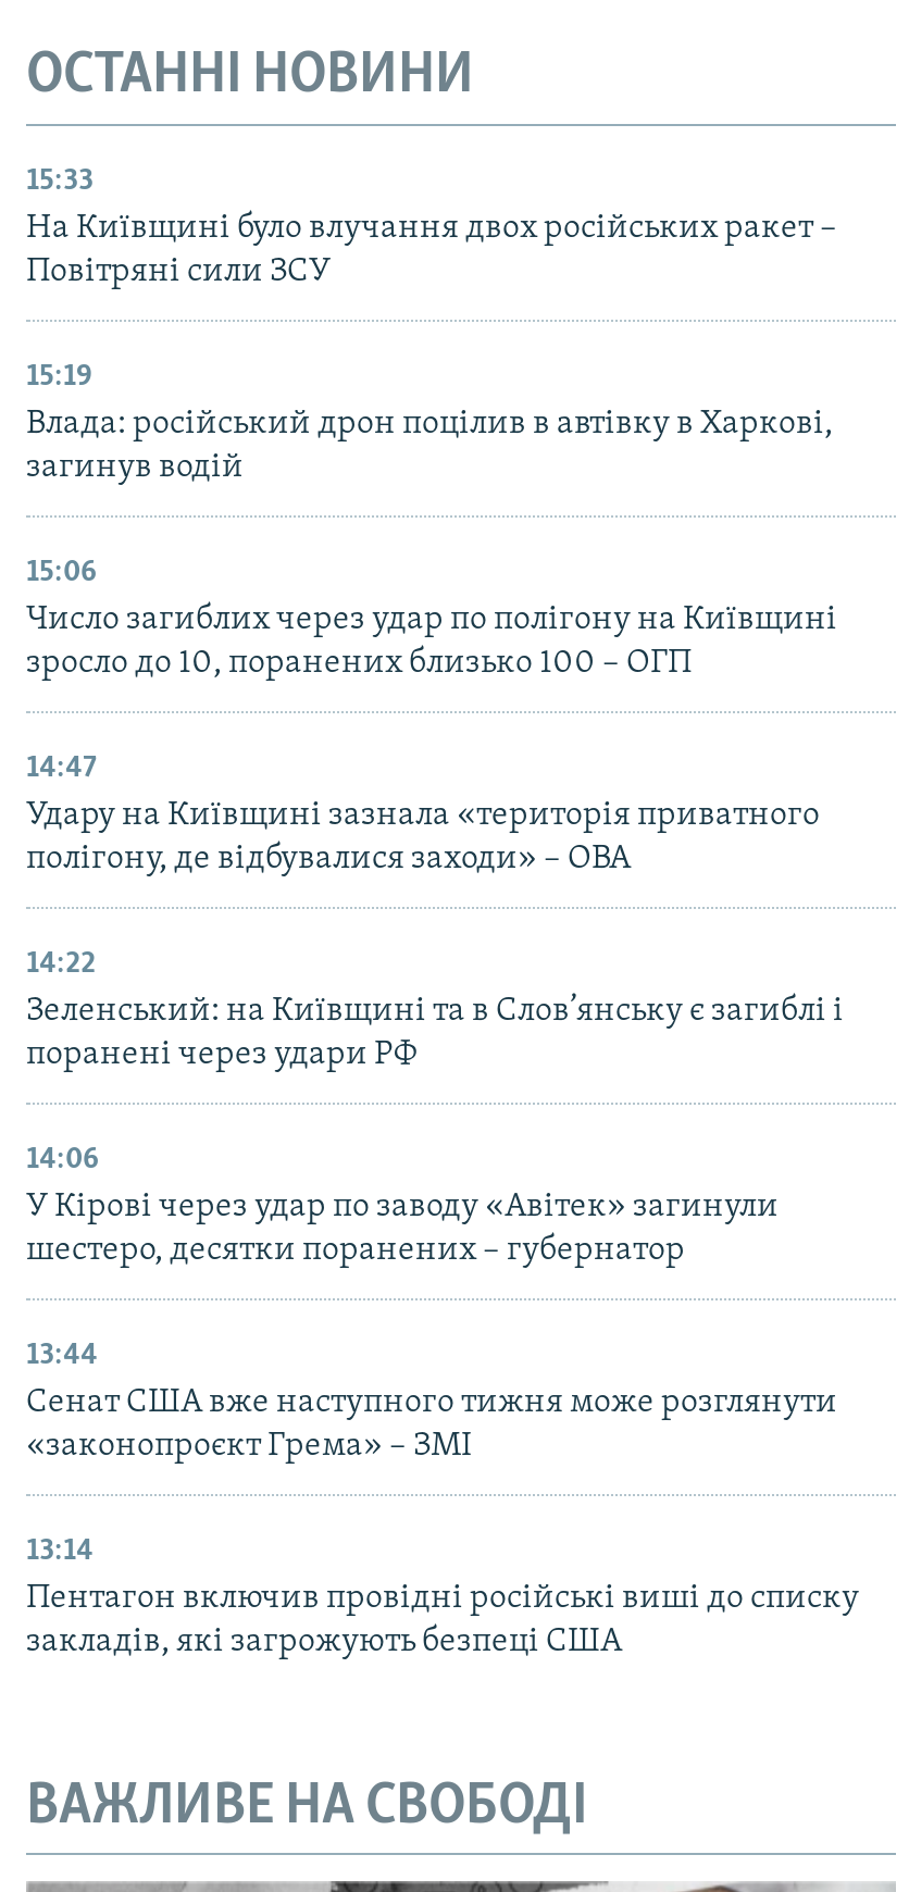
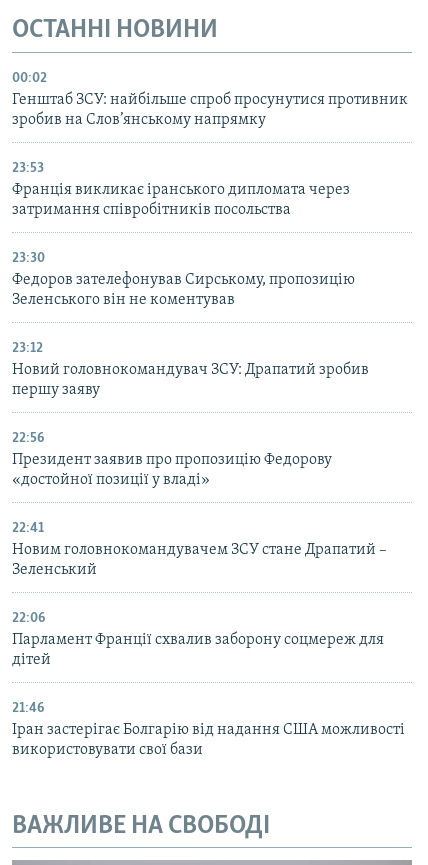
- 15:33
- На Київщині було влучання двох російських ракет –
- Повітряні сили ЗСУ
+ 00:02
+ Генштаб ЗСУ: найбільше cпроб просунутися противник
+ зробив на Слов’янському напрямку

- 15:19
- Влада: російський дрон поцілив в автівку в Харкові,
- загинув водій
+ 23:53
+ Франція викликає іранського дипломата через
+ затримання співробітників посольства

- 15:06
- Число загиблих через удар по полігону на Київщині
- зросло до 10, поранених близько 100 – ОГП
+ 23:30
+ Федоров зателефонував Сирському, пропозицію
+ Зеленського він не коментував

- 14:47
- Удару на Київщині зазнала «територія приватного
- полігону, де відбувалися заходи» – ОВА
+ 23:12
+ Новий головнокомандувач ЗСУ: Драпатий зробив
+ першу заяву

- 14:22
- Зеленський: на Київщині та в Слов’янську є загиблі і
- поранені через удари РФ
+ 22:56
+ Президент заявив про пропозицію Федорову
+ «достойної позиції у владі»

- 14:06
- У Кірові через удар по заводу «Авітек» загинули
- шестеро, десятки поранених – губернатор
+ 22:41
+ Новим головнокомандувачем ЗСУ стане Драпатий –
+ Зеленський

- 13:44
- Сенат CША вже наступного тижня може розглянути
- «законопроєкт Грема» – ЗМІ
+ 22:06
+ Парламент Франції схвалив заборону соцмереж для
+ дітей

- 13:14
- Пентагон включив провідні російські виші до списку
- закладів, які загрожують безпеці США
+ 21:46
+ Іран застерігає Болгарію від надання США можливості
+ використовувати свої бази
